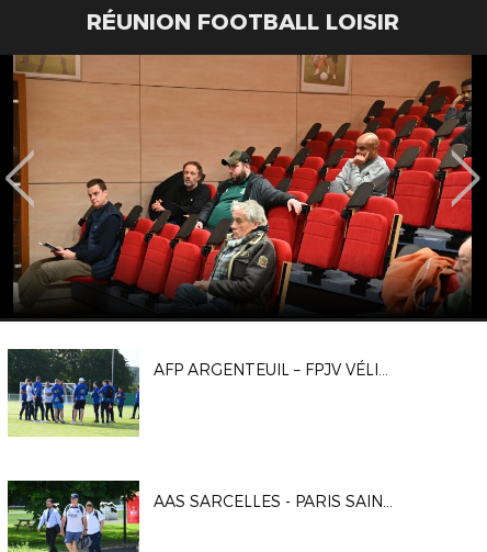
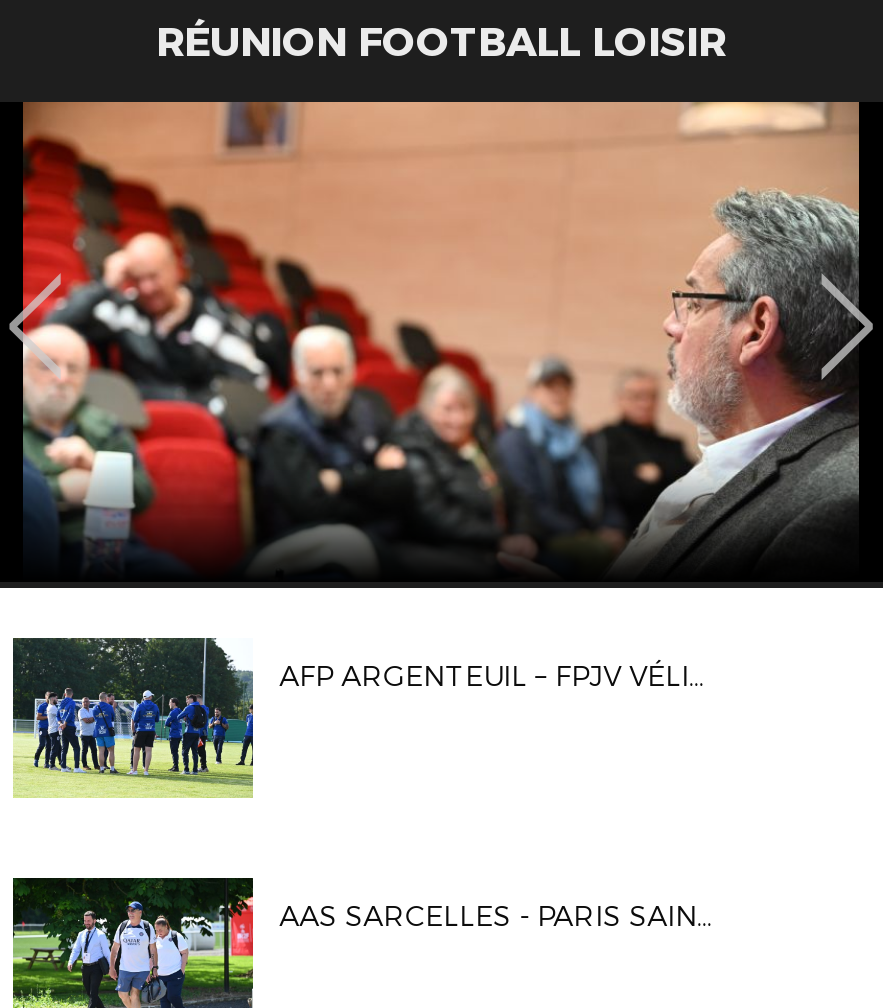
- [image]
+ [image]
